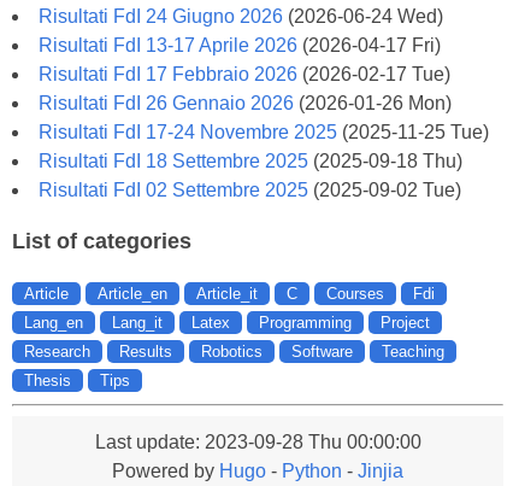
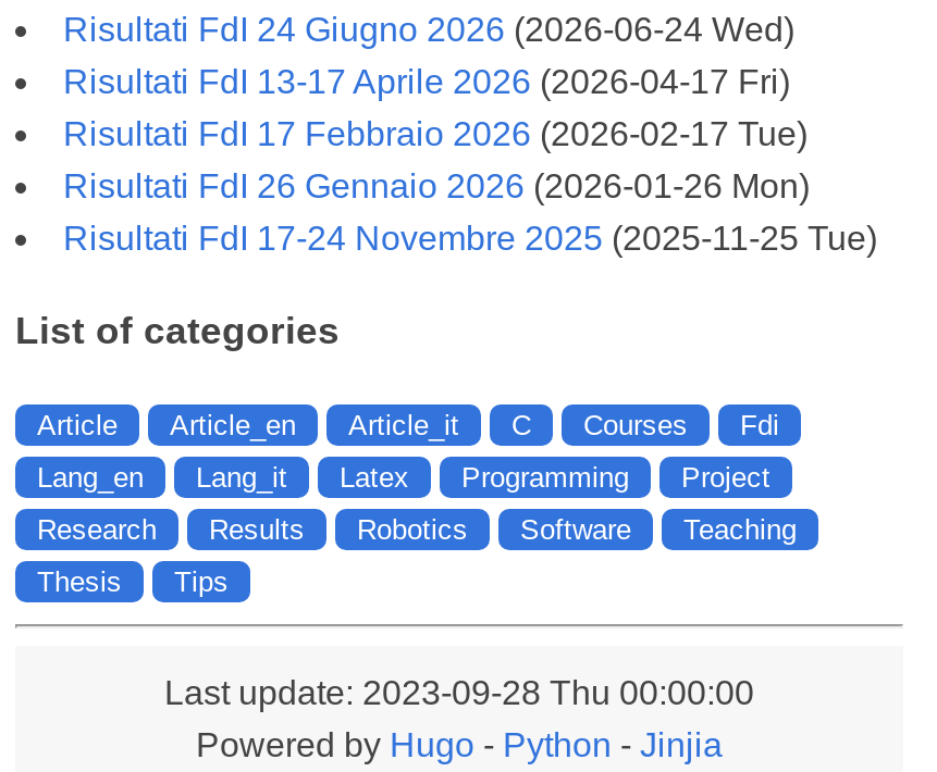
- Risultati FdI 18 Settembre 2025 (2025-09-18 Thu)
- Risultati FdI 02 Settembre 2025 (2025-09-02 Tue)
